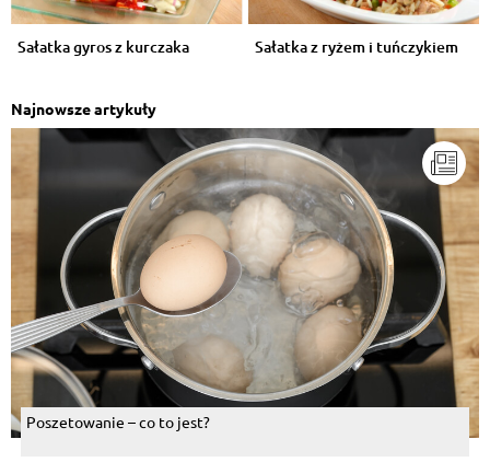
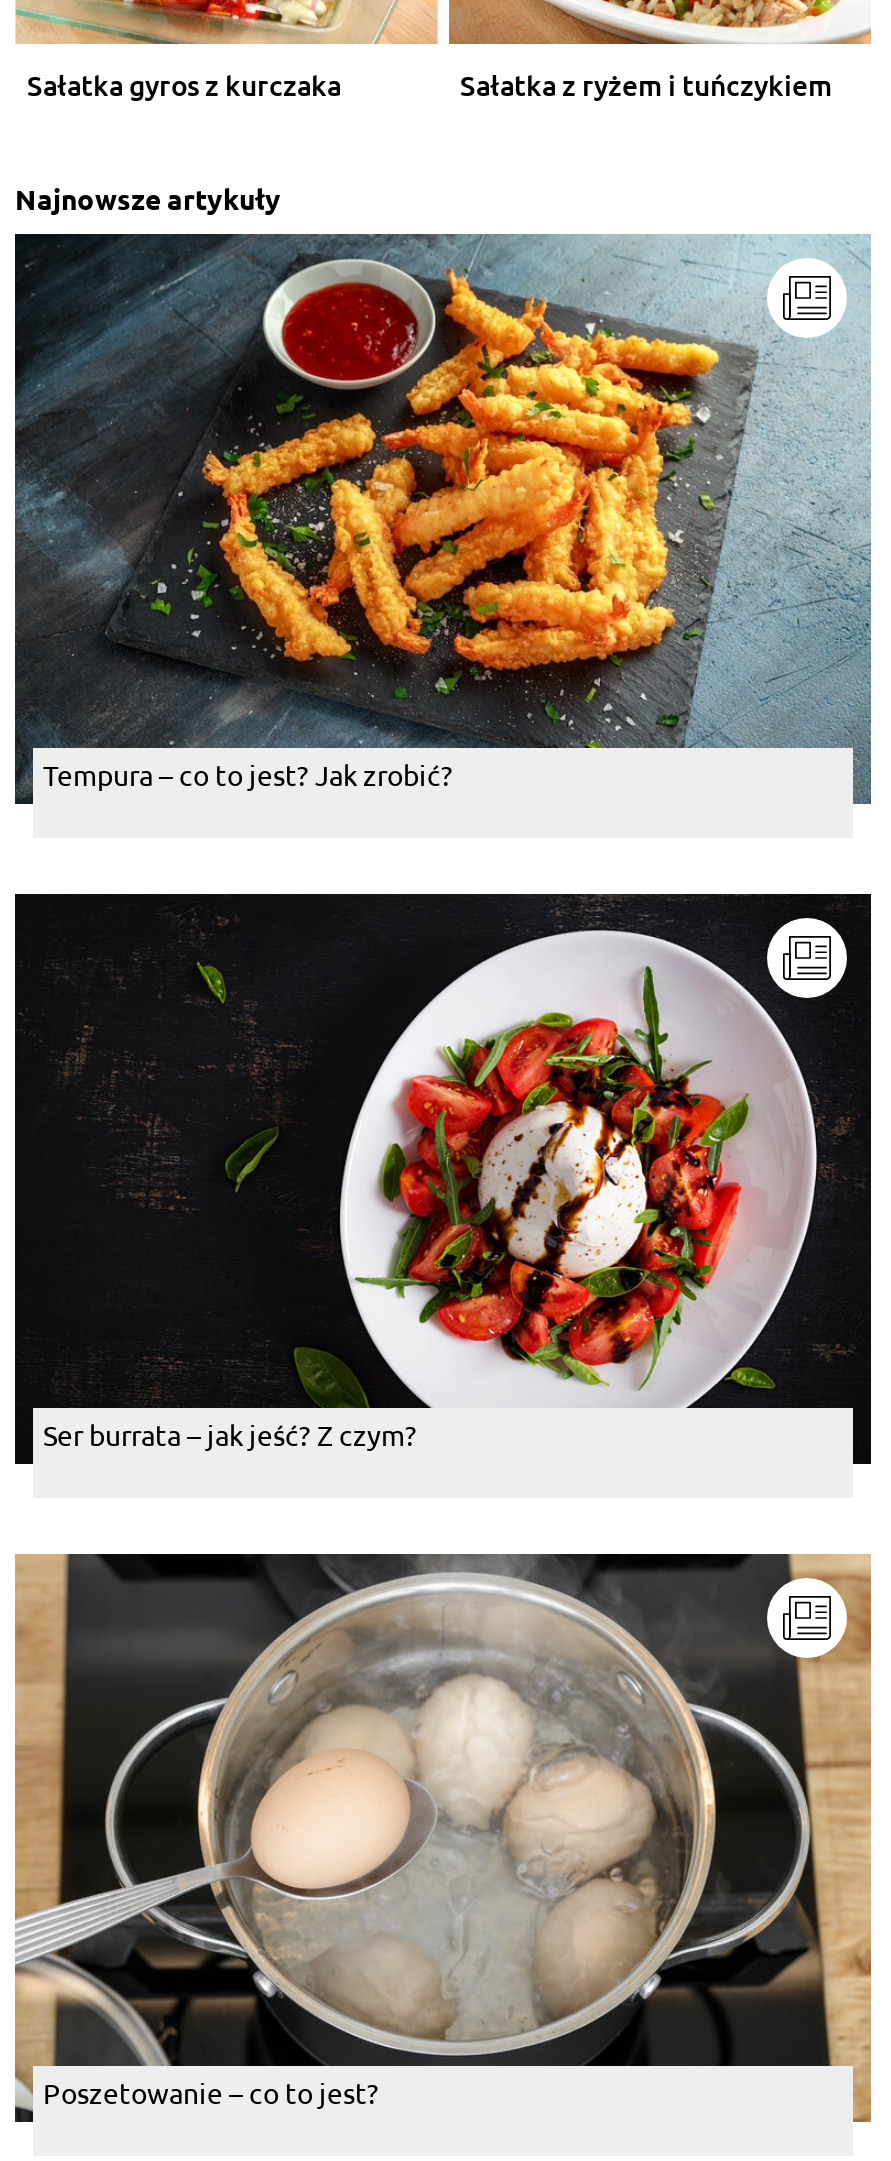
+ [image]
+ Tempura – co to jest? Jak zrobić?

+ [image]
+ Ser burrata – jak jeść? Z czym?
